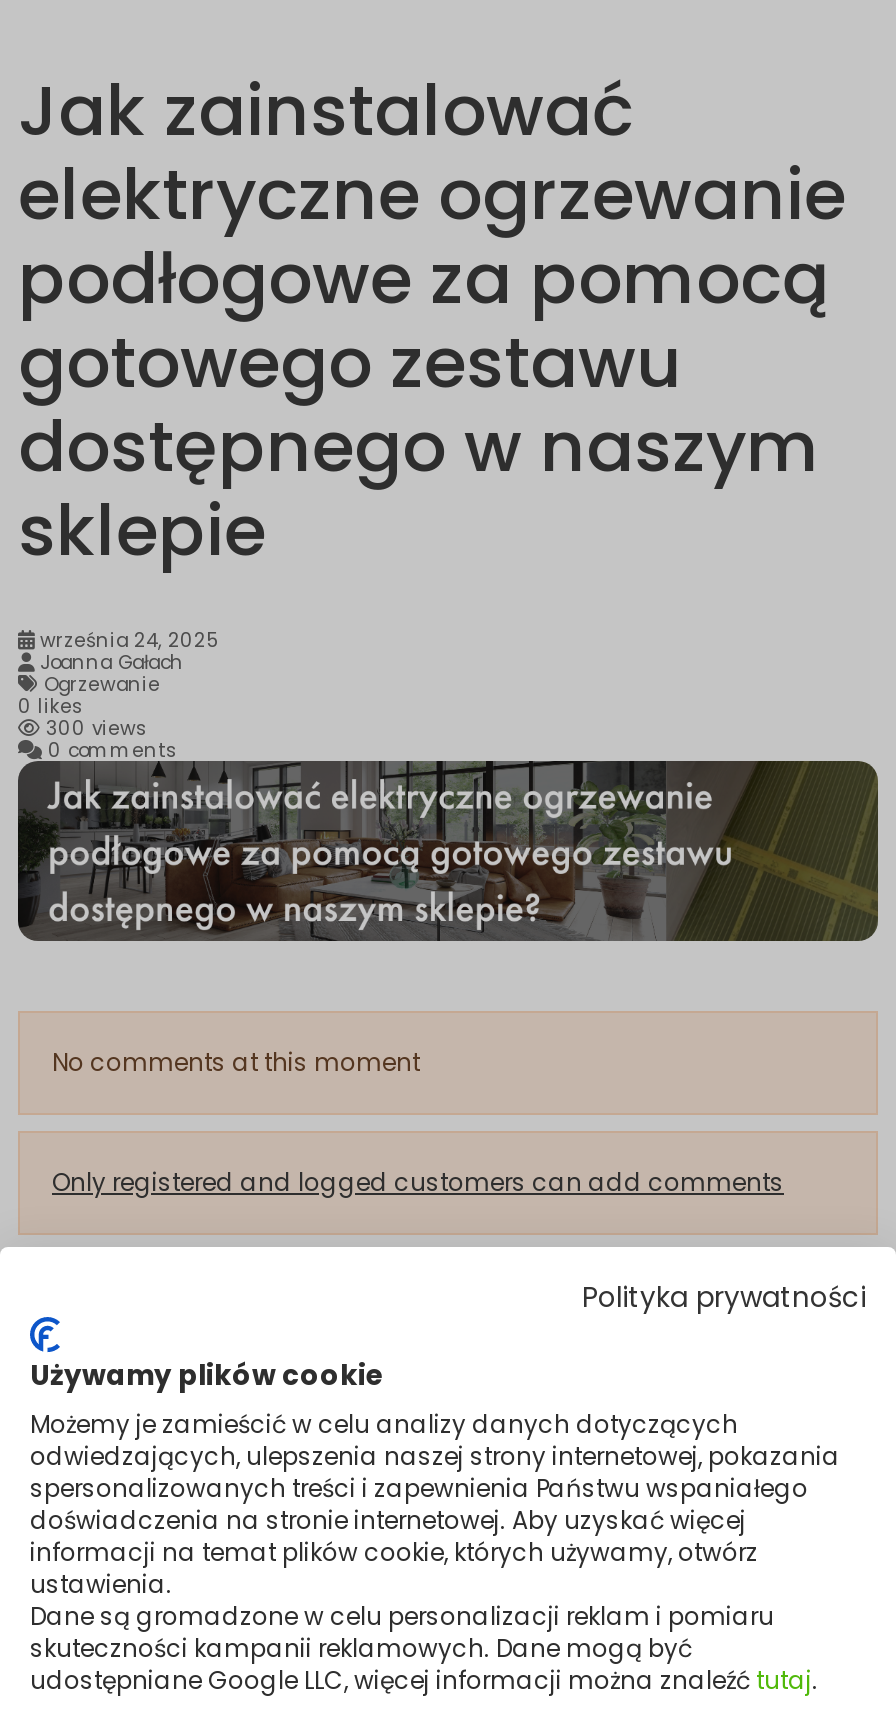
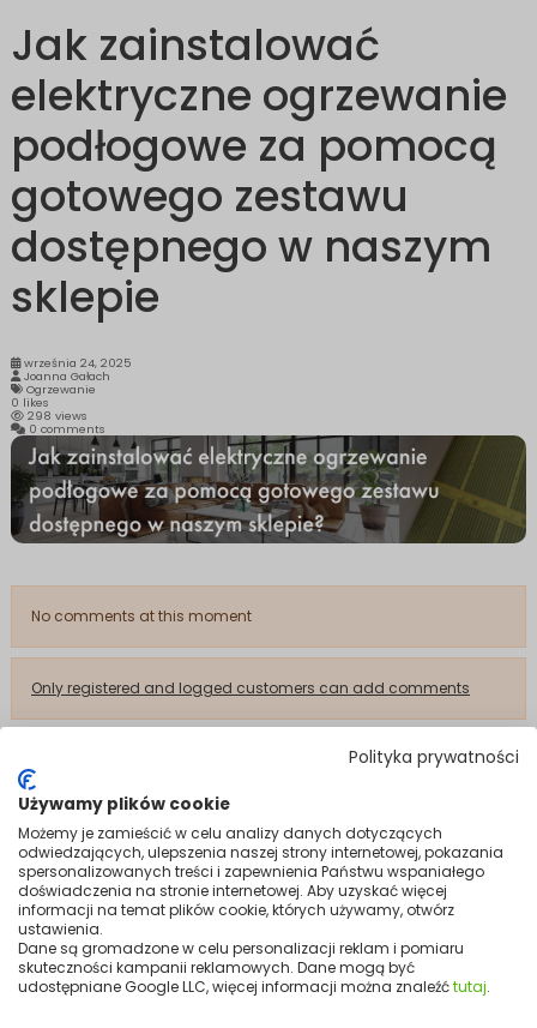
- 300 views
+ 298 views
